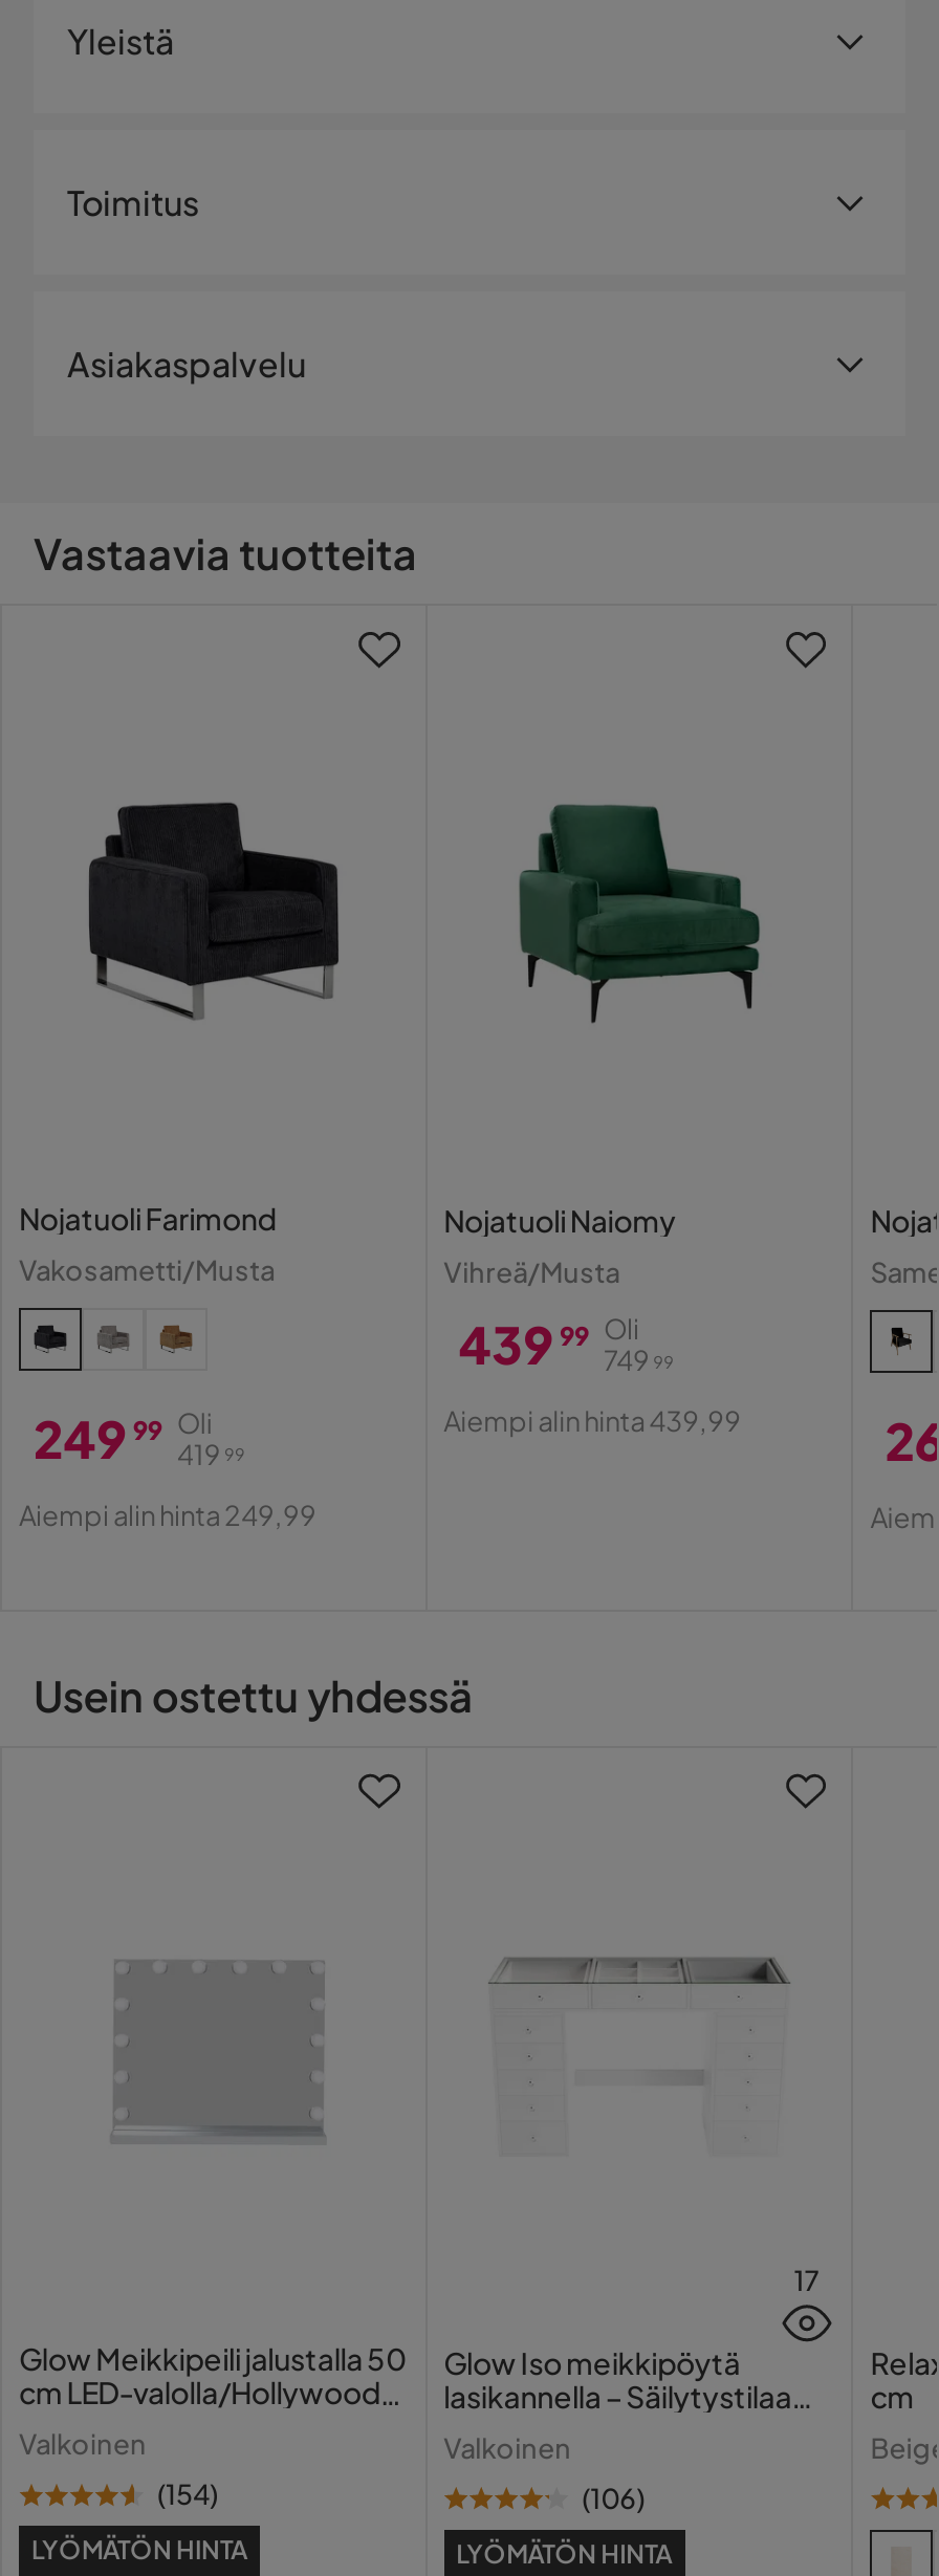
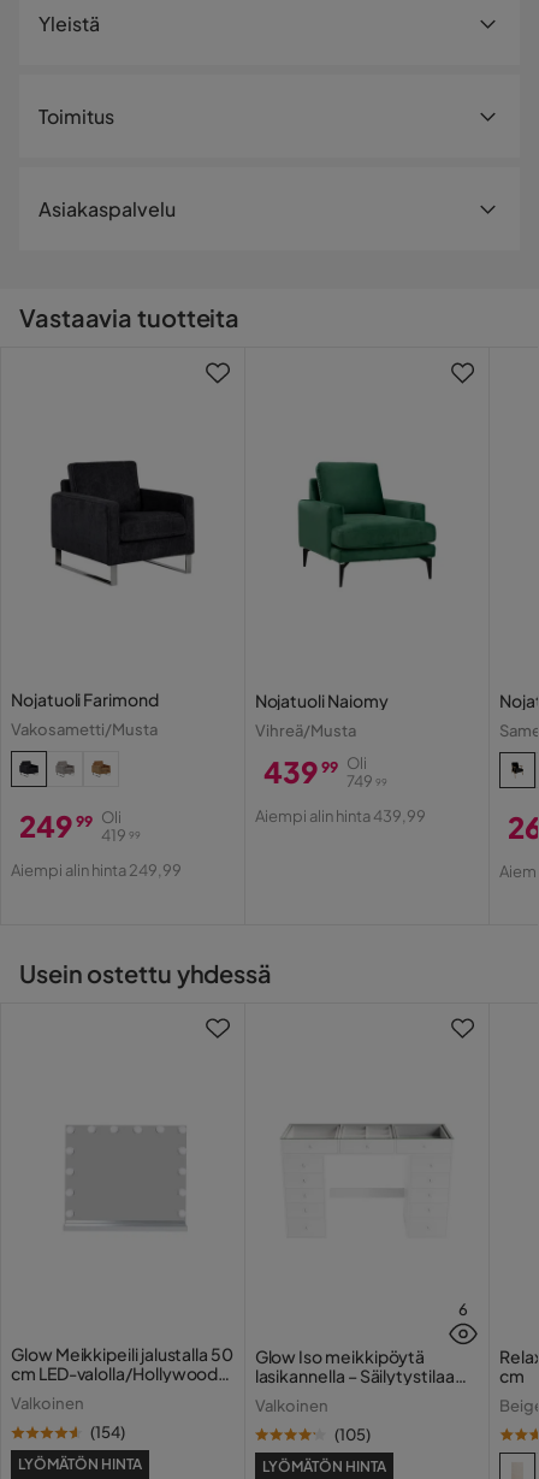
- 17
+ 6

- (106)
+ (105)
